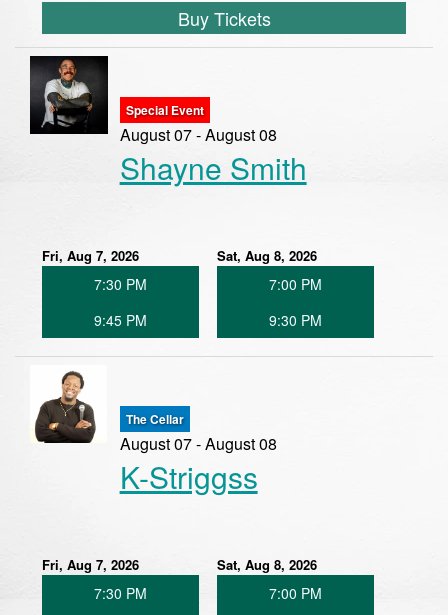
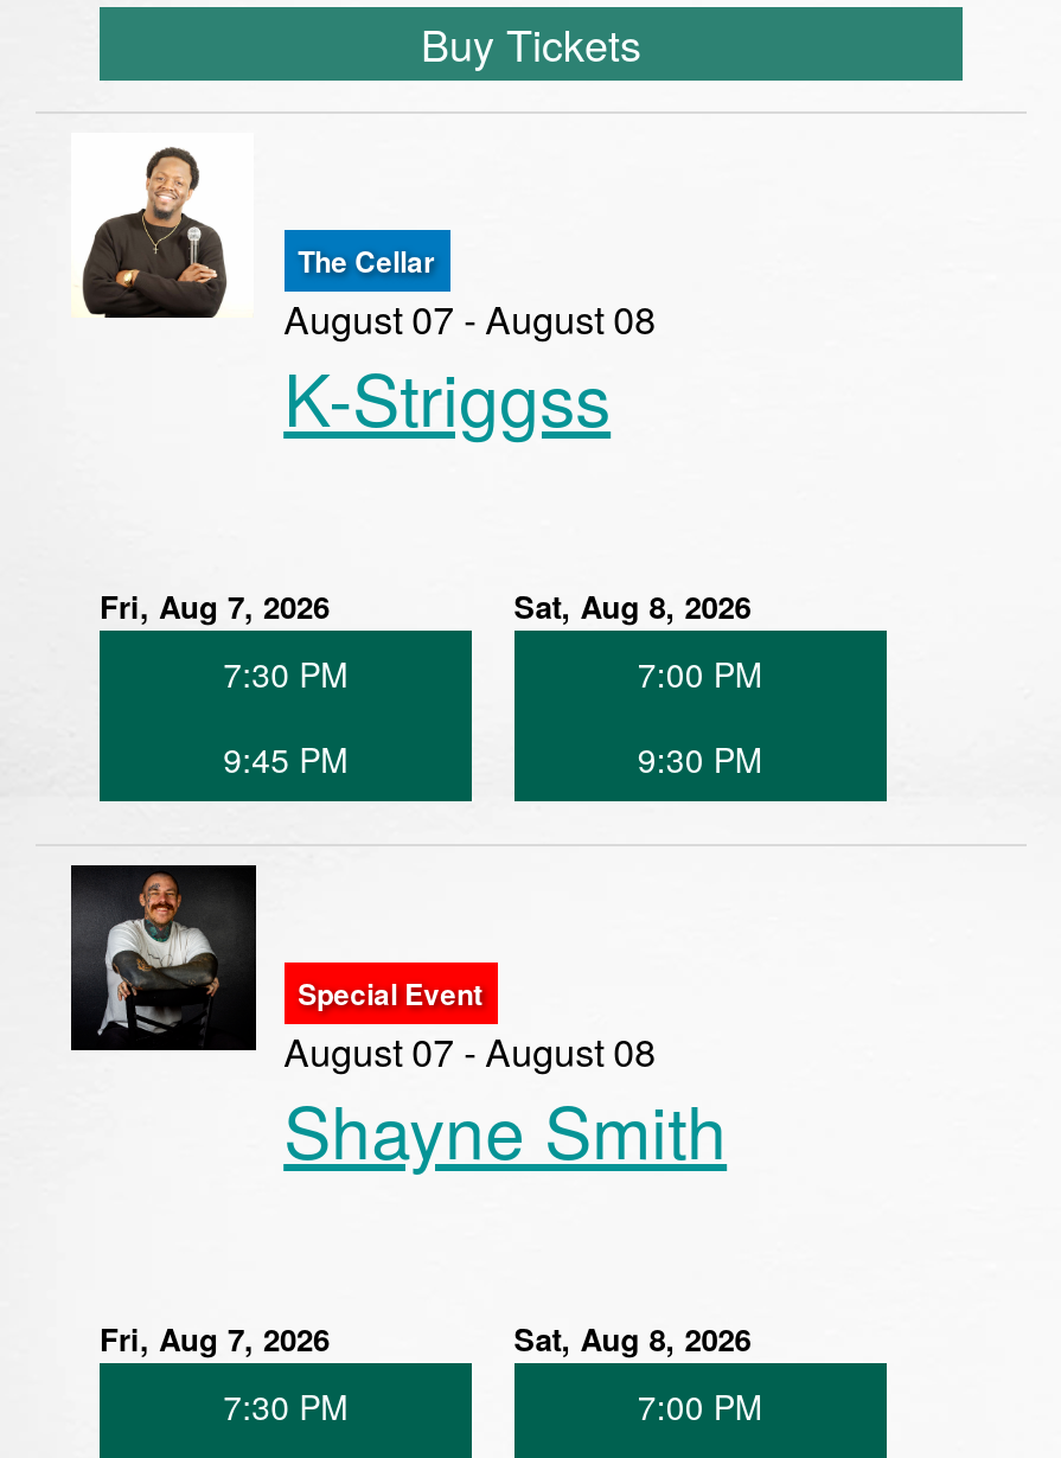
moved down: [image] | Special Event

moved down: Shayne Smith

moved up: [image] | The Cellar

moved up: K-Striggss
